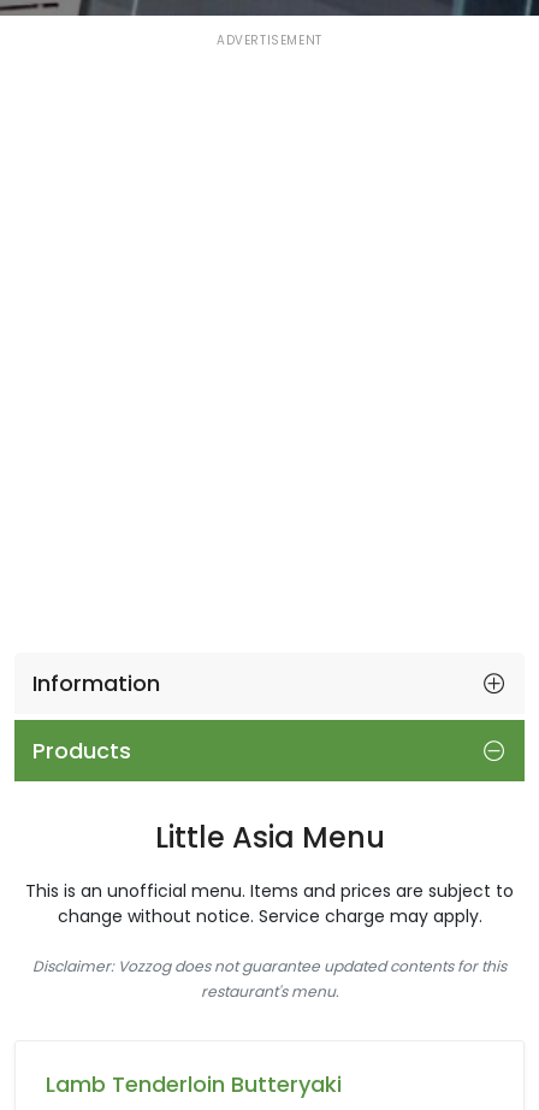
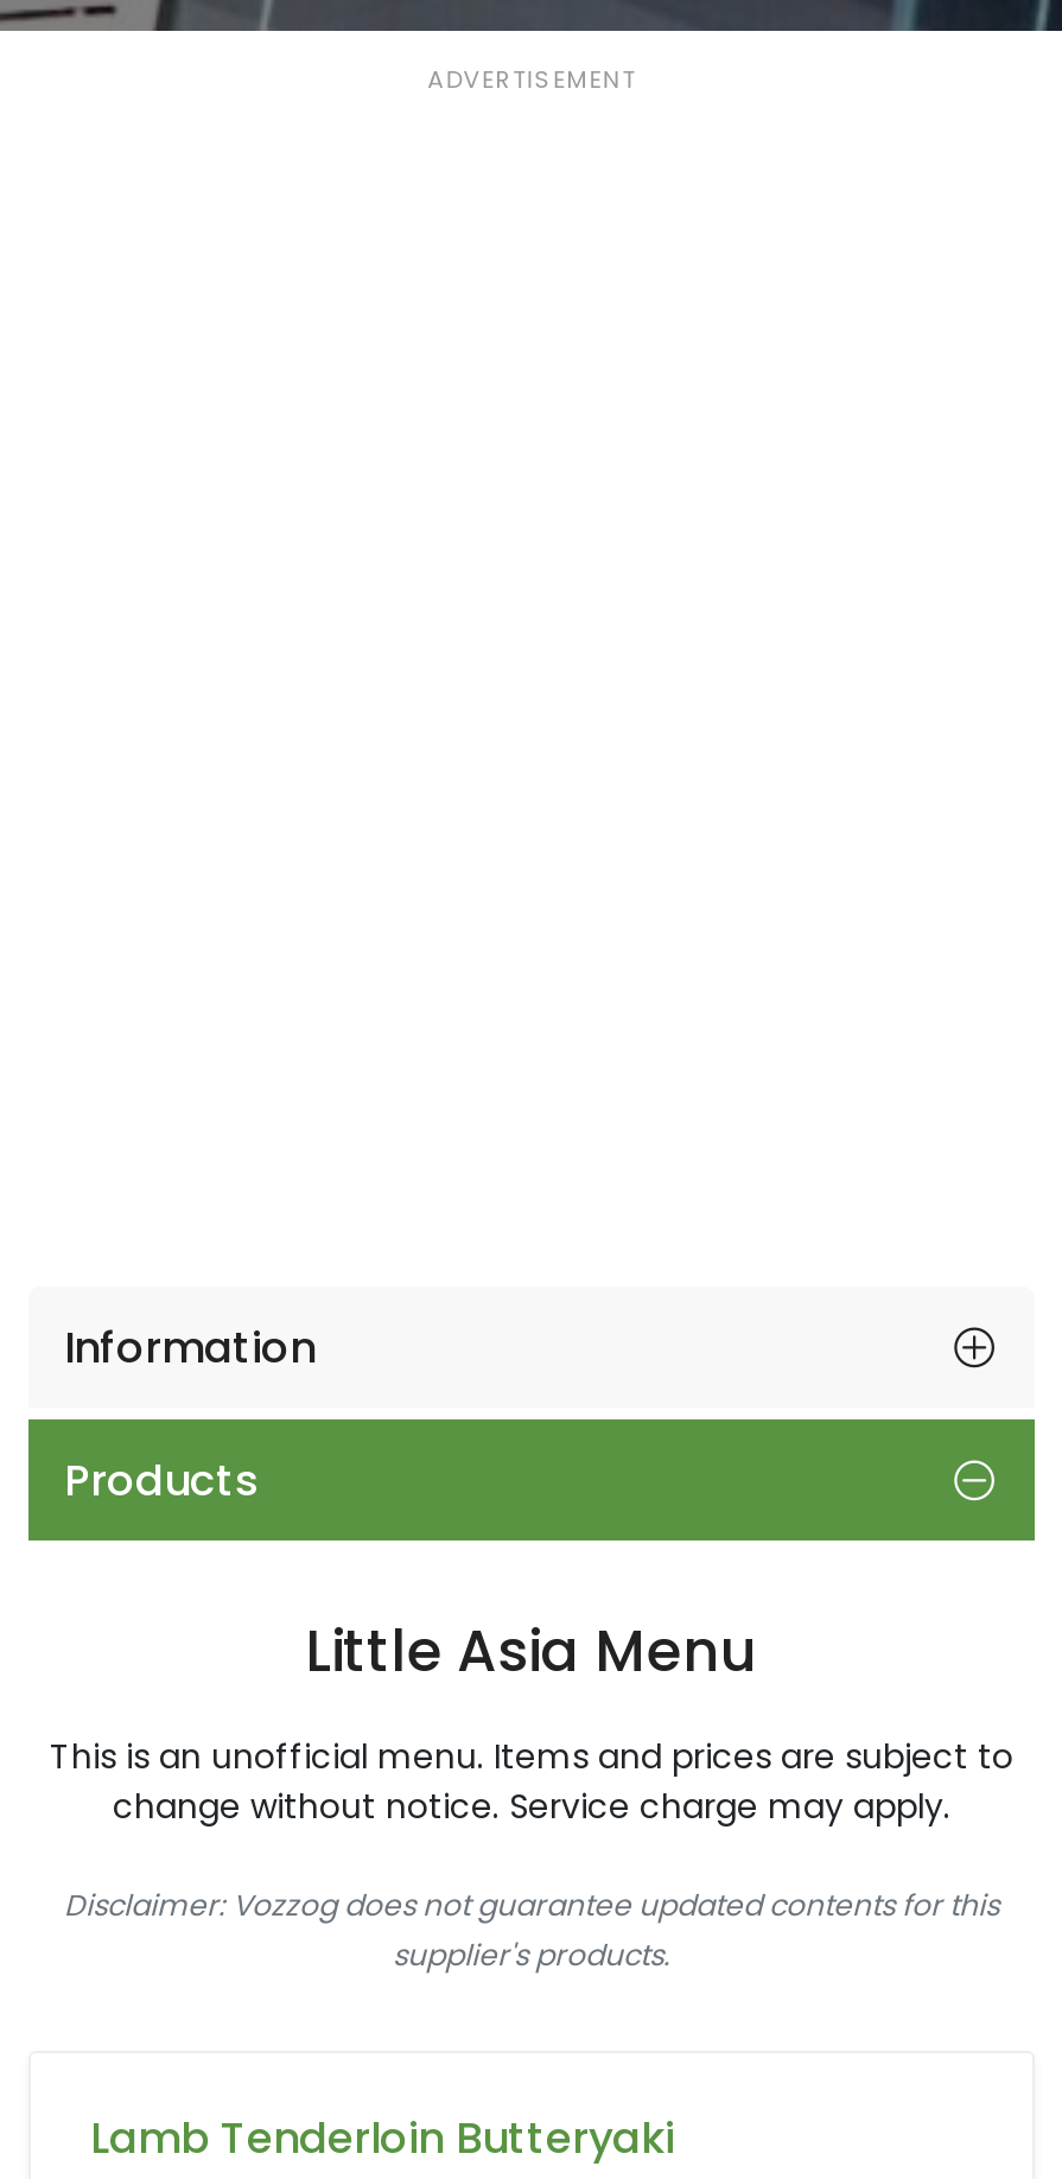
- restaurant's menu.
+ supplier's products.
